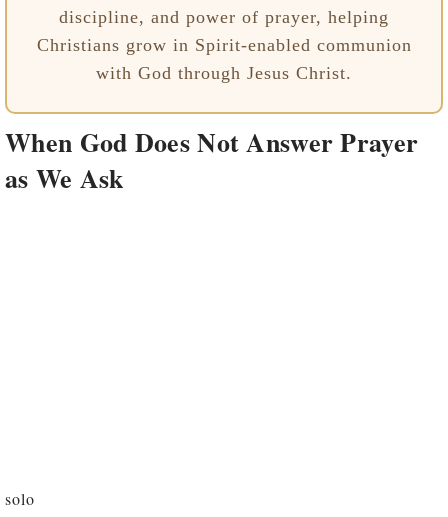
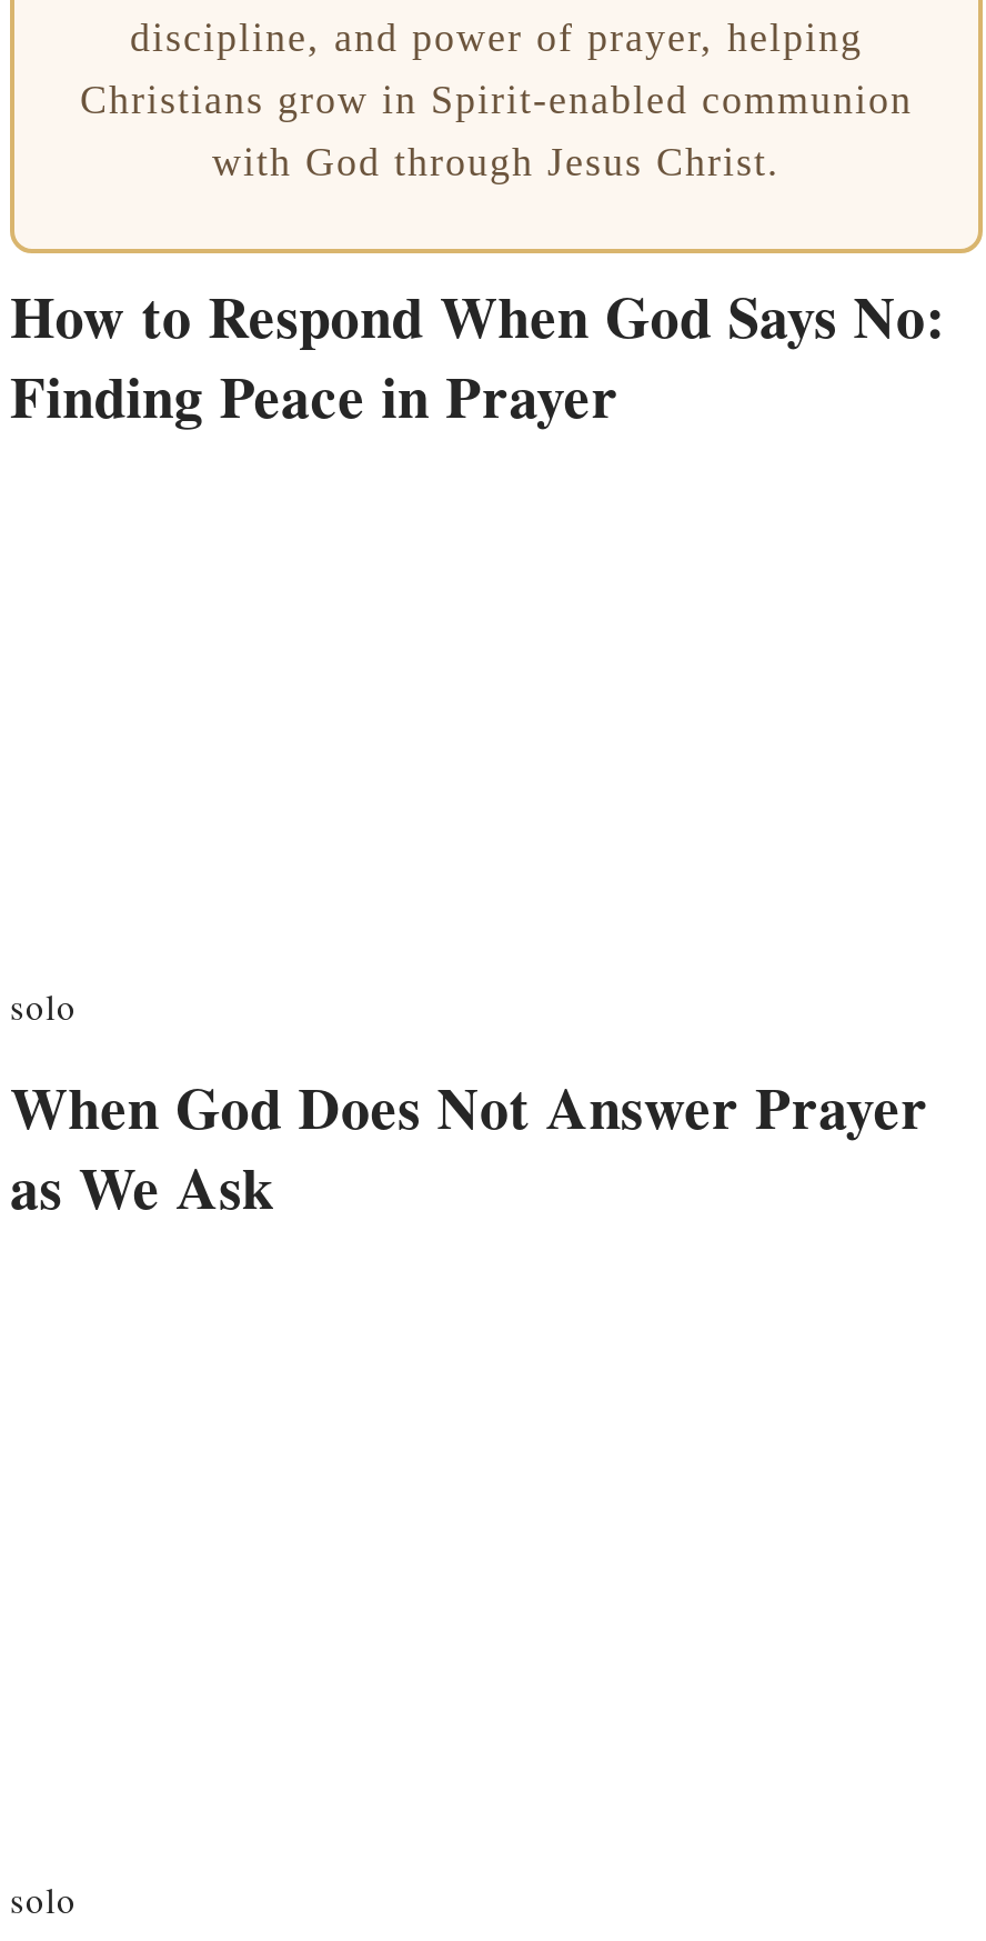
+ How to Respond When God Says No:
+ Finding Peace in Prayer

+ solo
